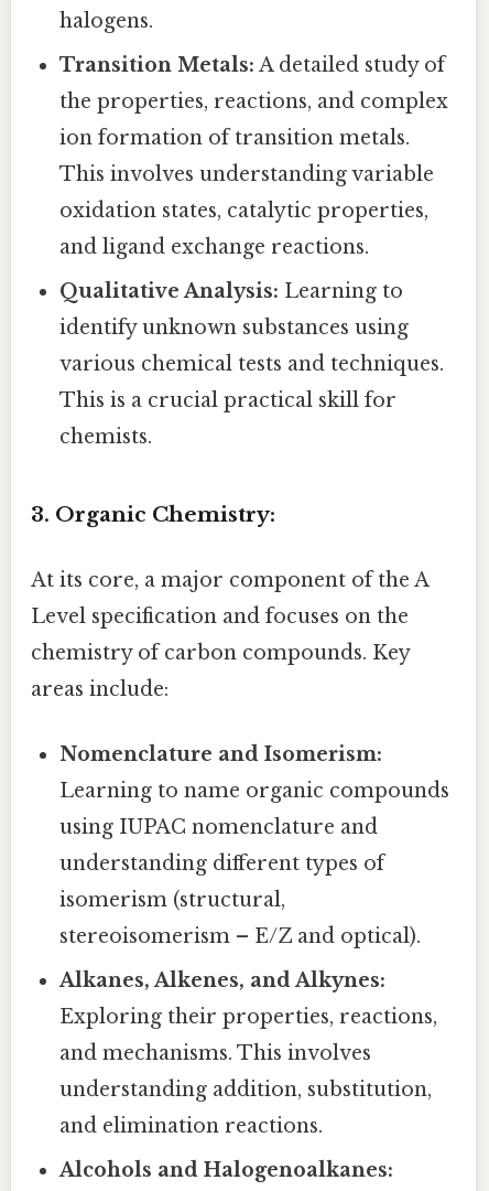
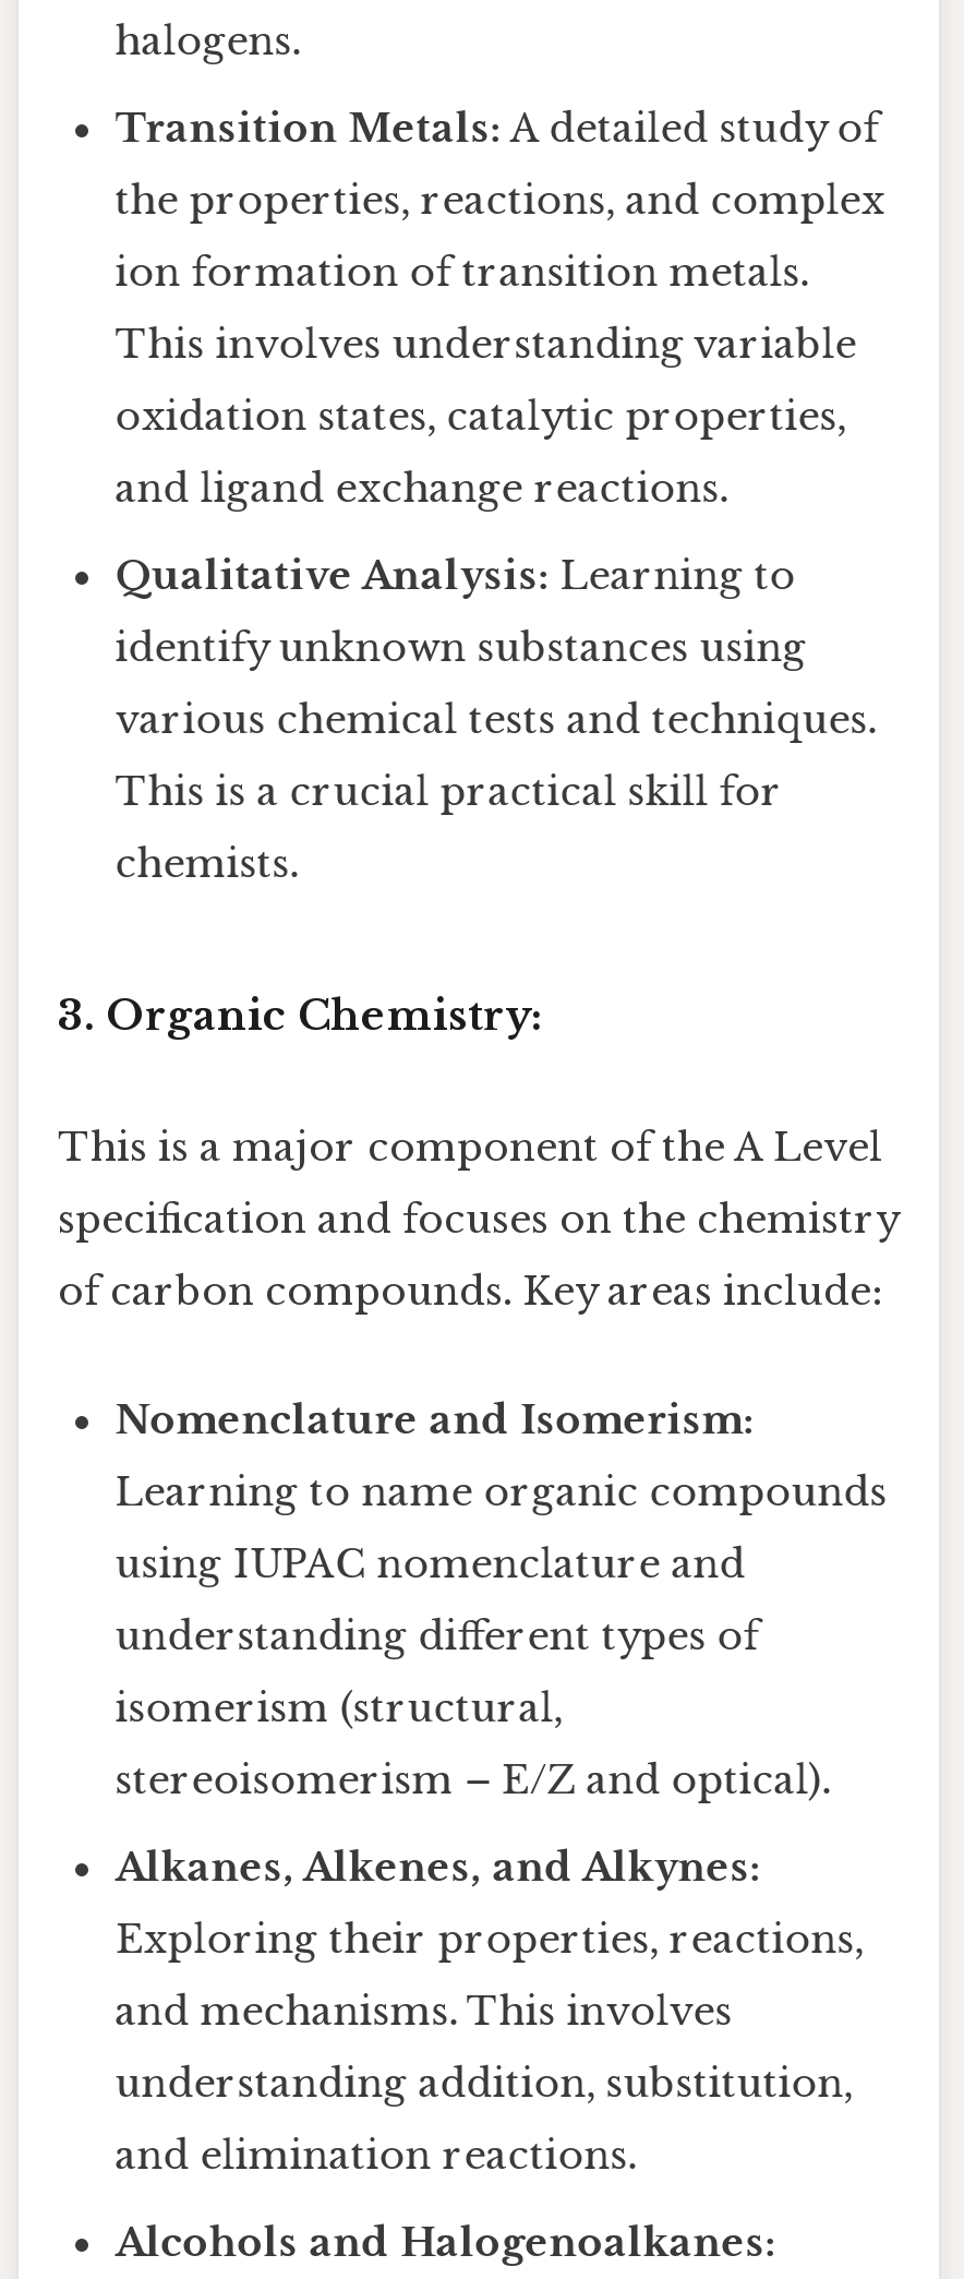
- At its core, a major component of the A
- Level specification and focuses on the
- chemistry of carbon compounds. Key
- areas include:
+ This is a major component of the A Level
+ specification and focuses on the chemistry
+ of carbon compounds. Key areas include:
